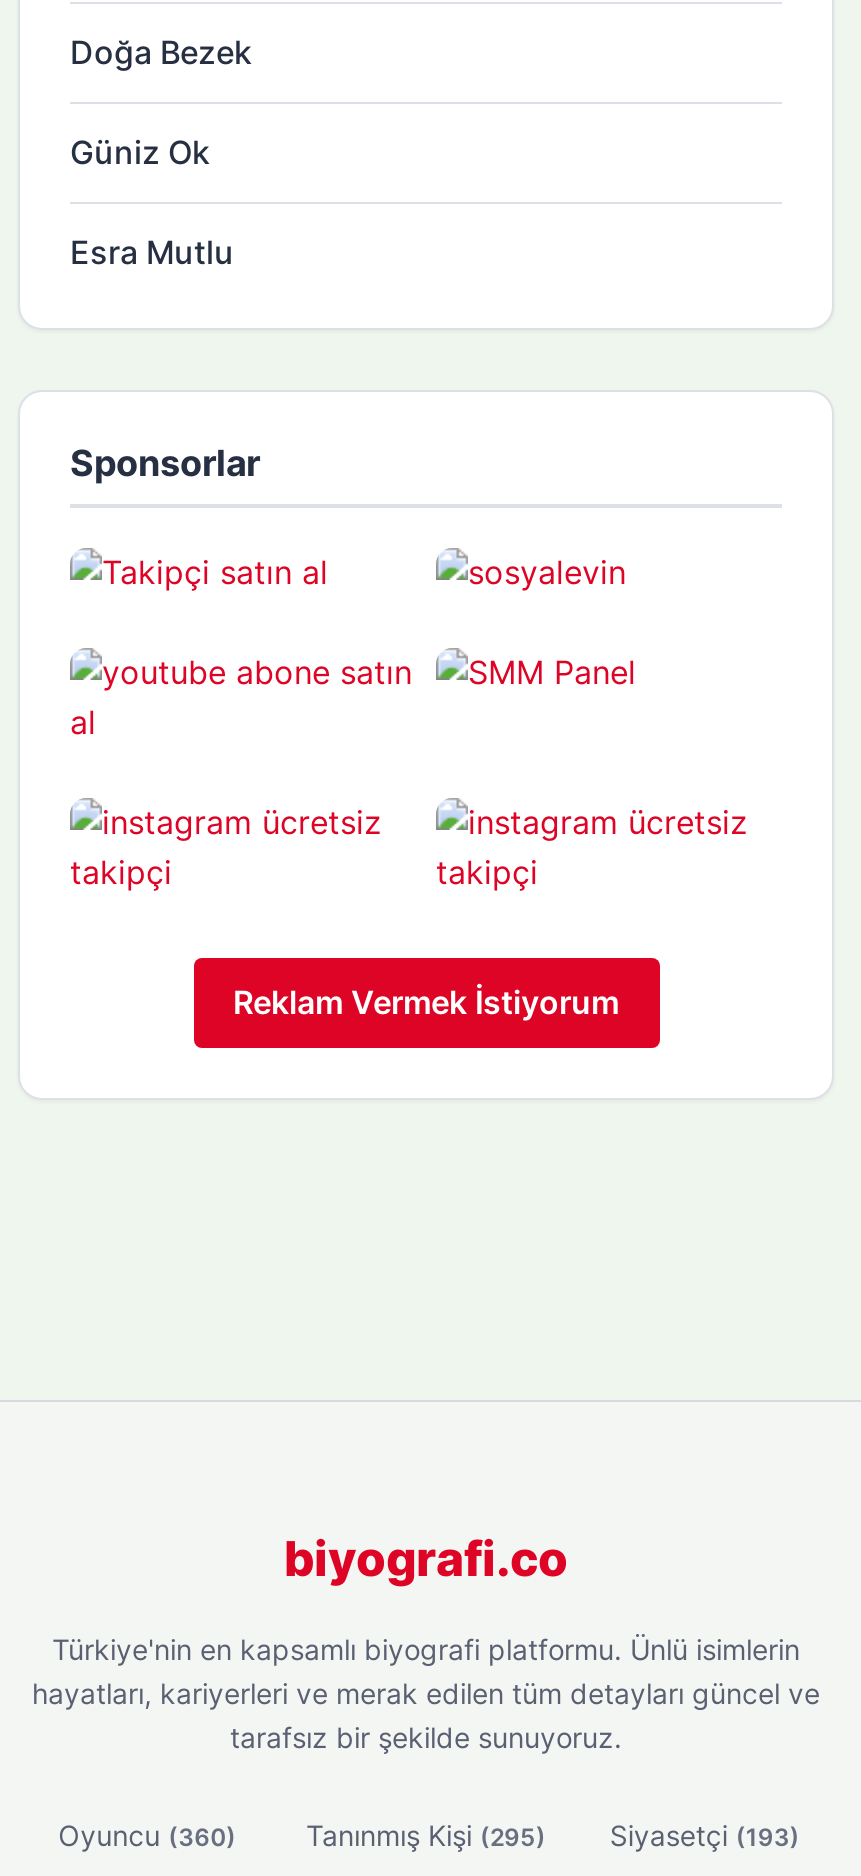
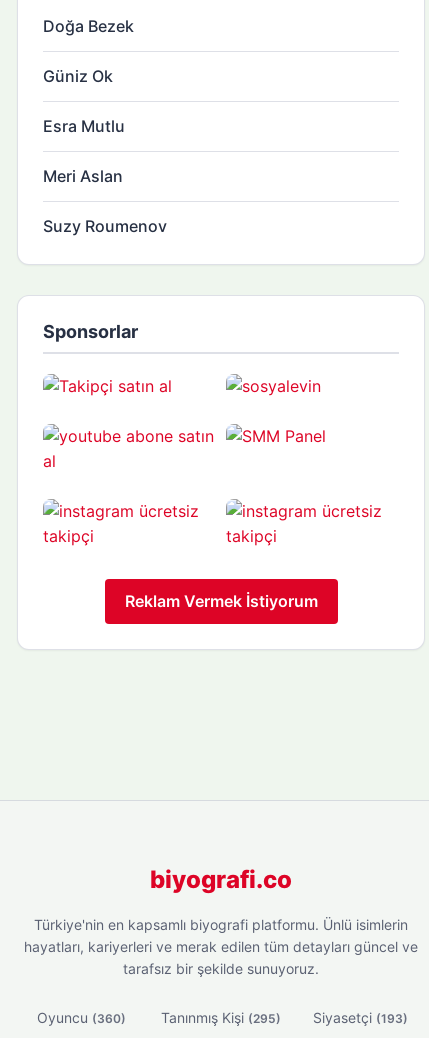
+ Meri Aslan
+ Suzy Roumenov
